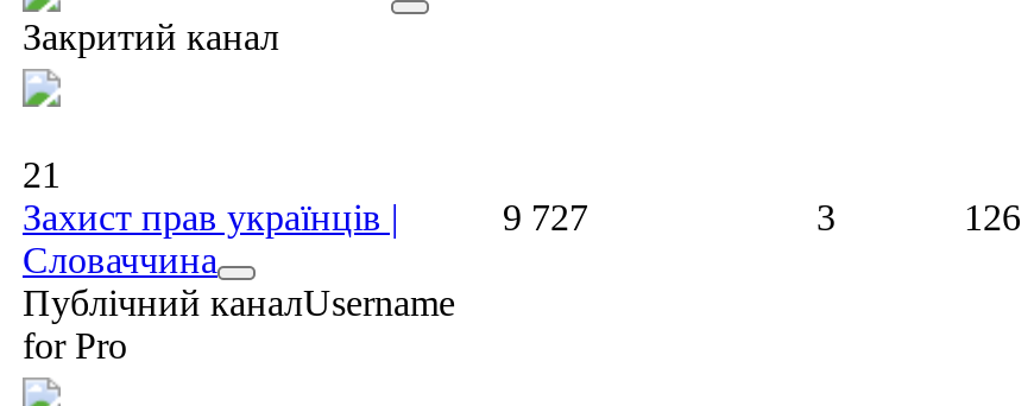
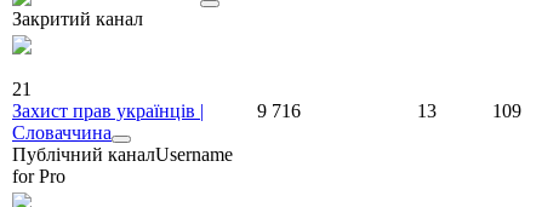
- 9 727
+ 9 716

- 3
+ 13

- 126
+ 109
